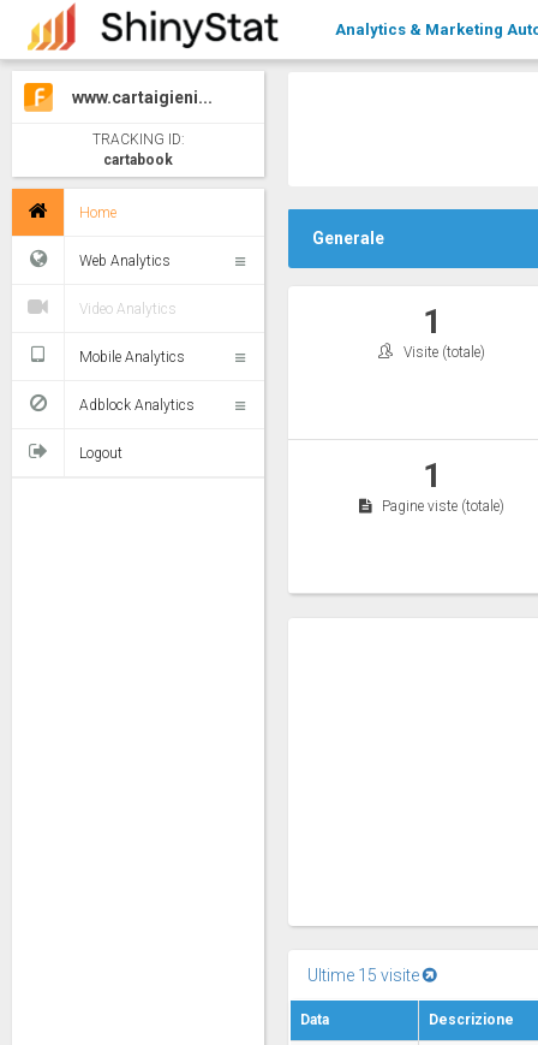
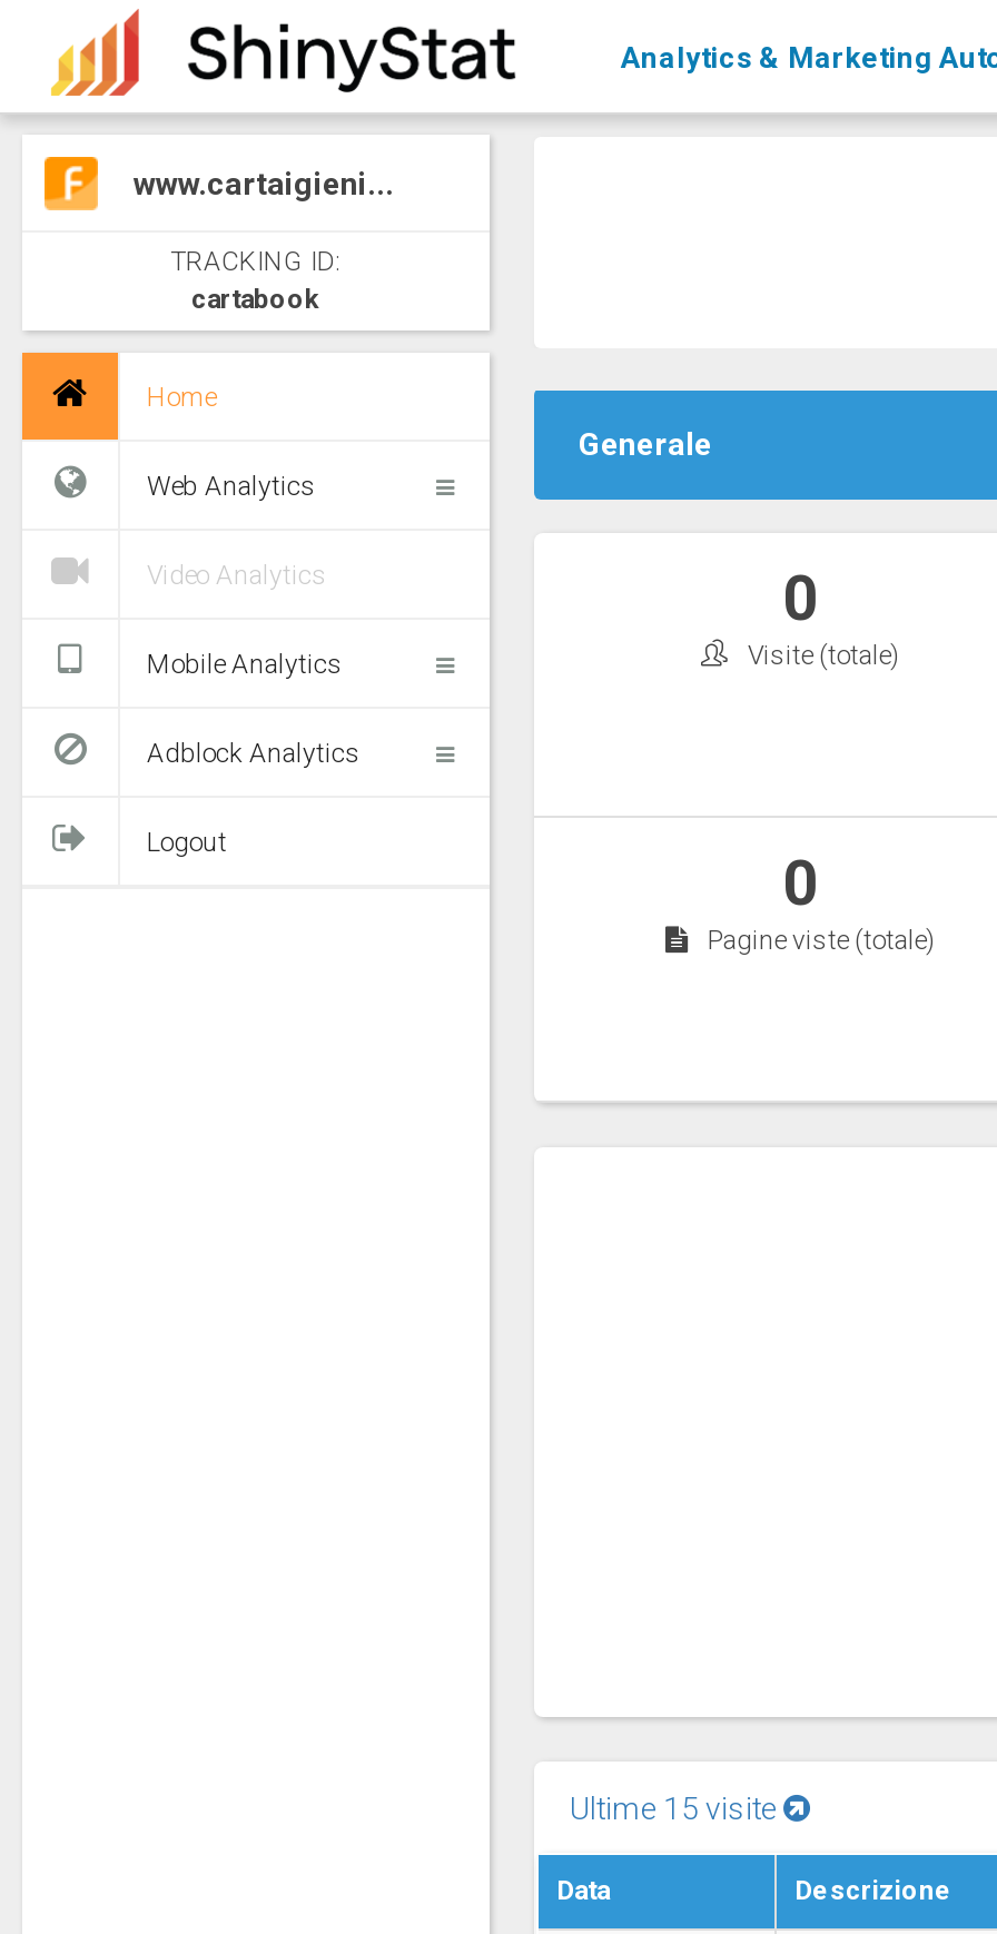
- 1
+ 0

- 1
+ 0
